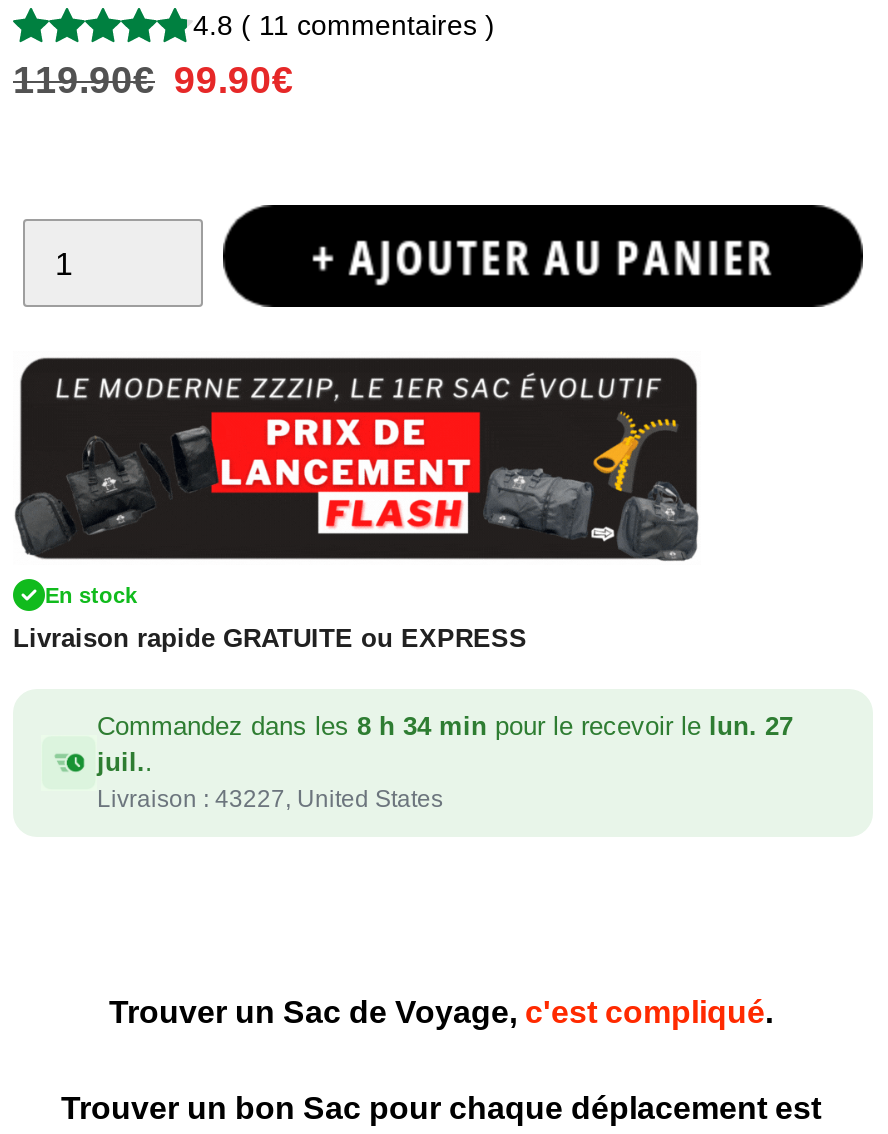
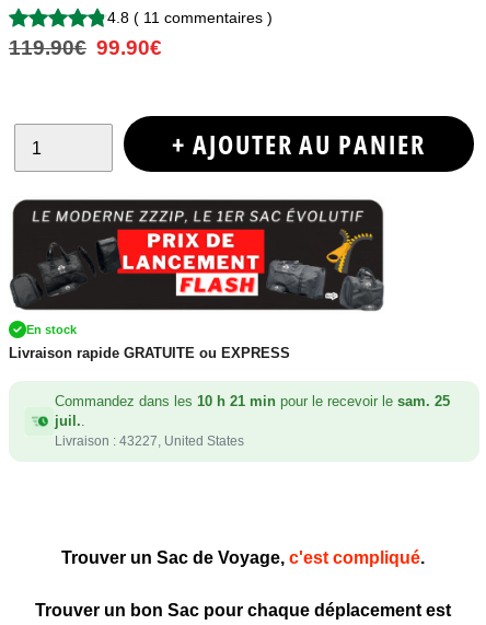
- Commandez dans les 8 h 34 min pour le recevoir le lun. 27
+ Commandez dans les 10 h 21 min pour le recevoir le sam. 25
